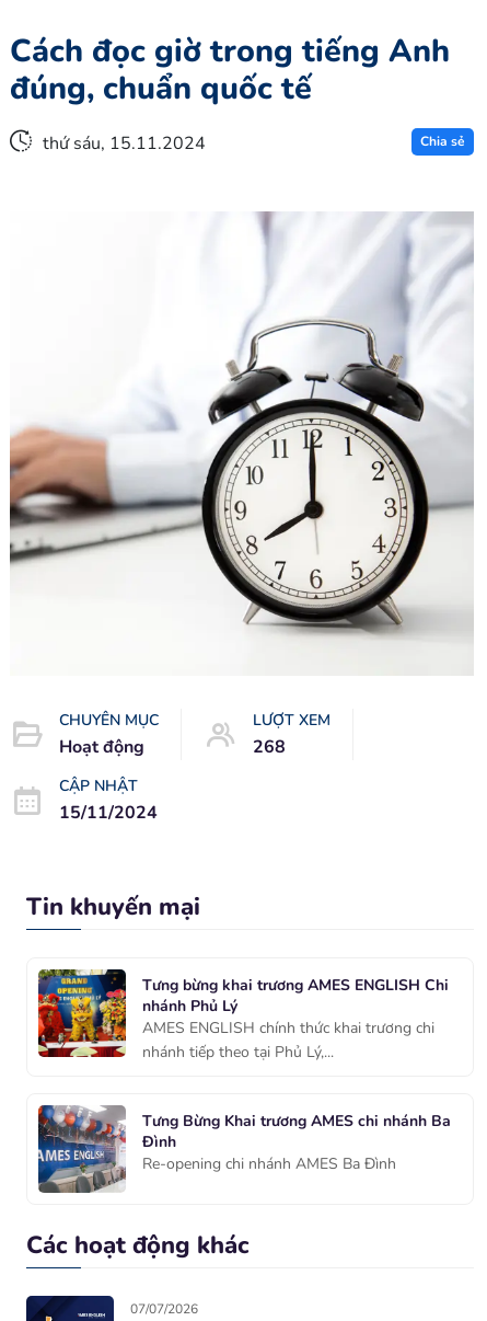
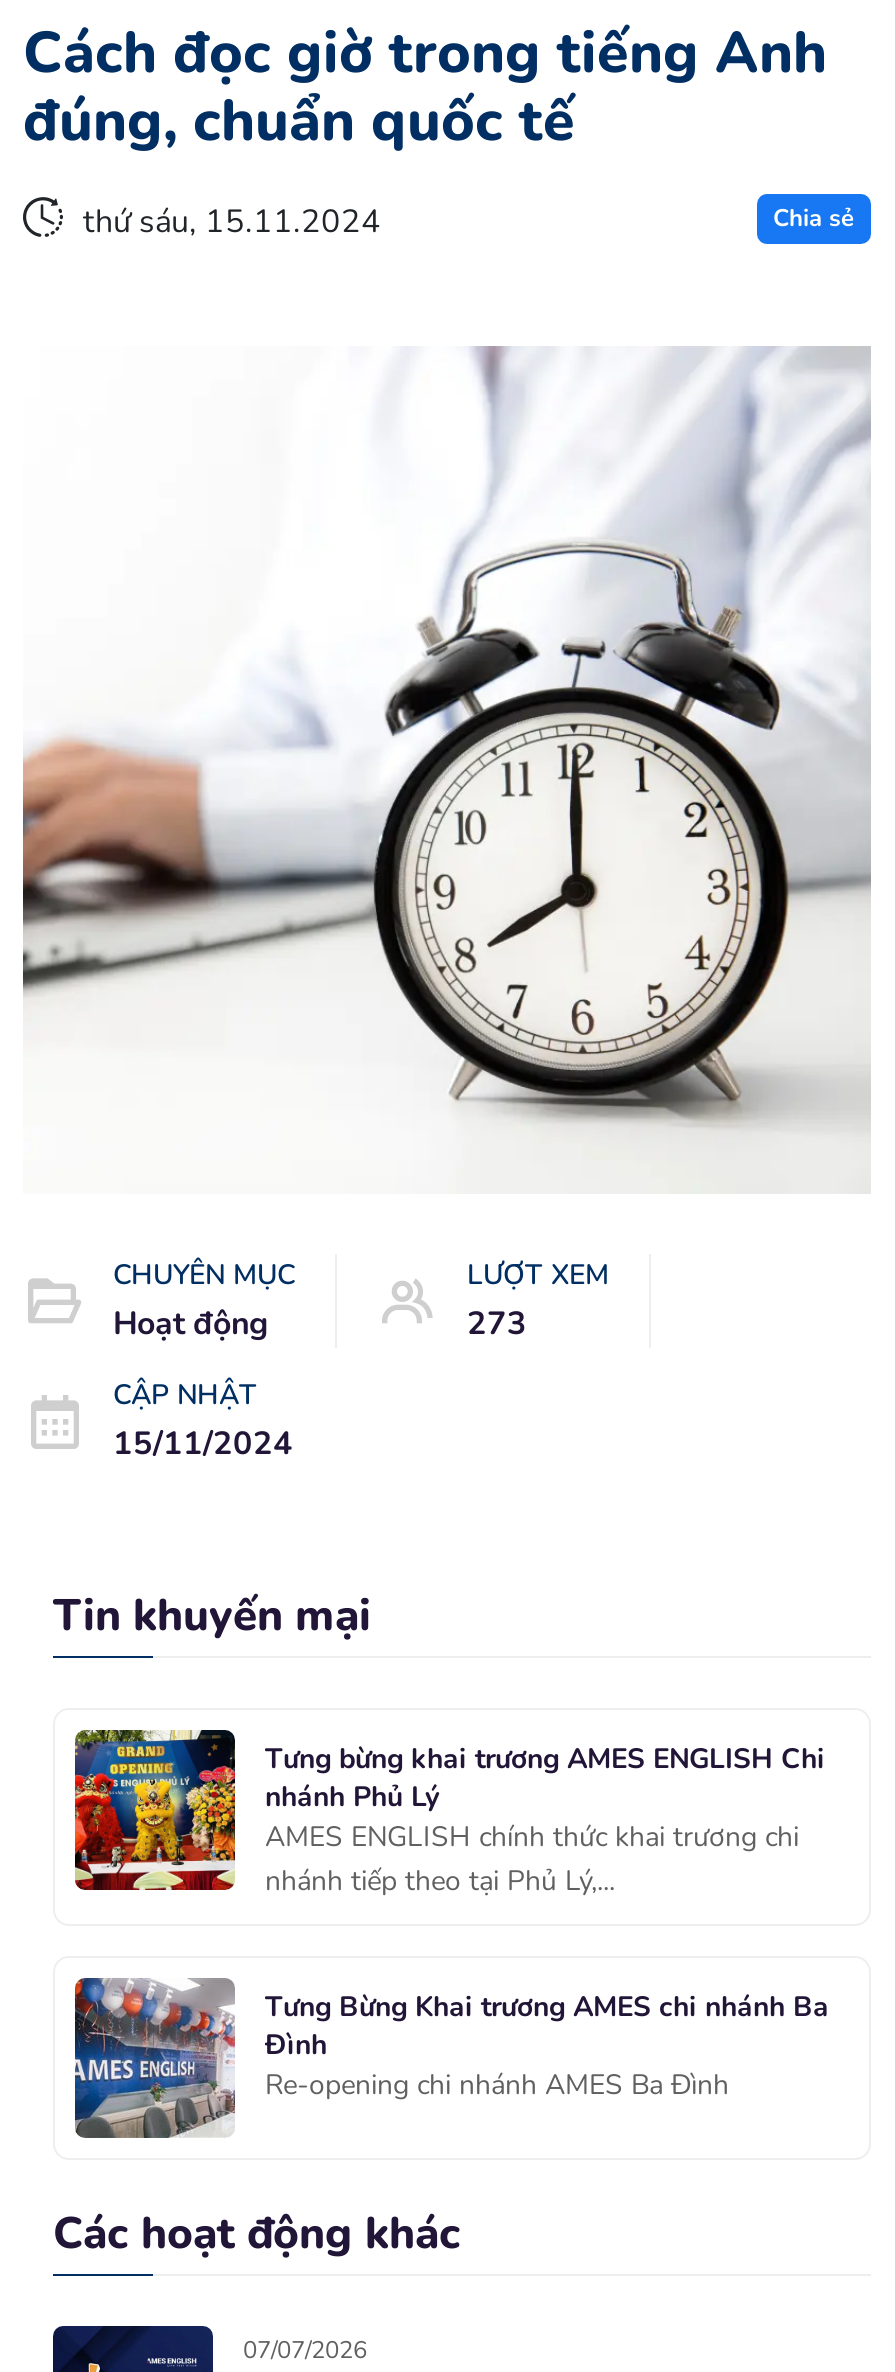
- 268
+ 273
